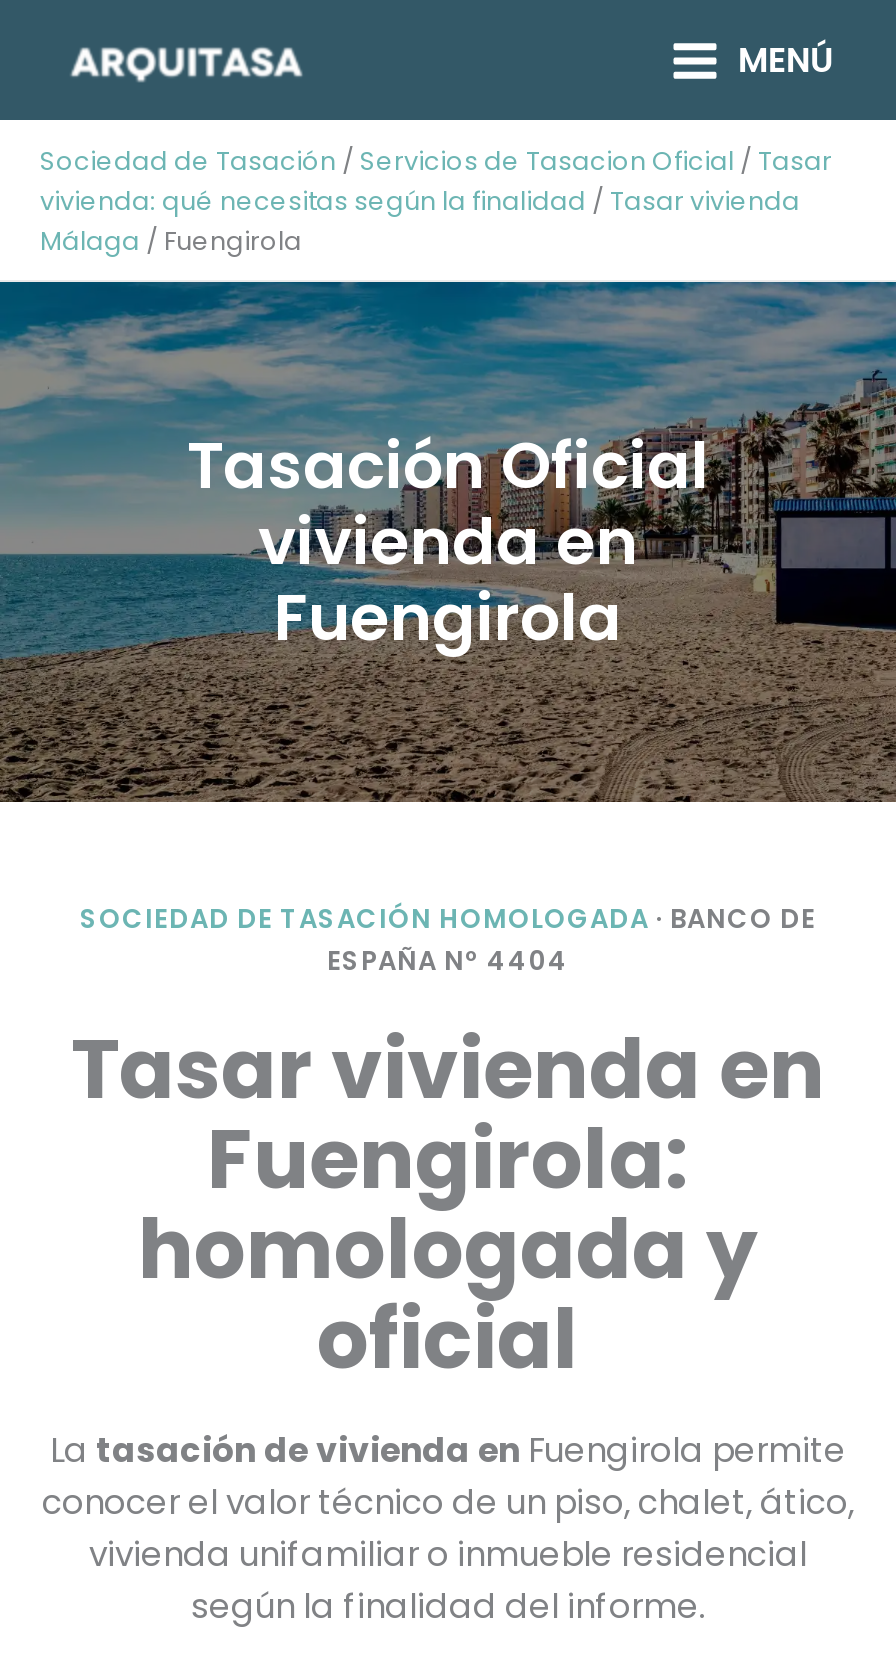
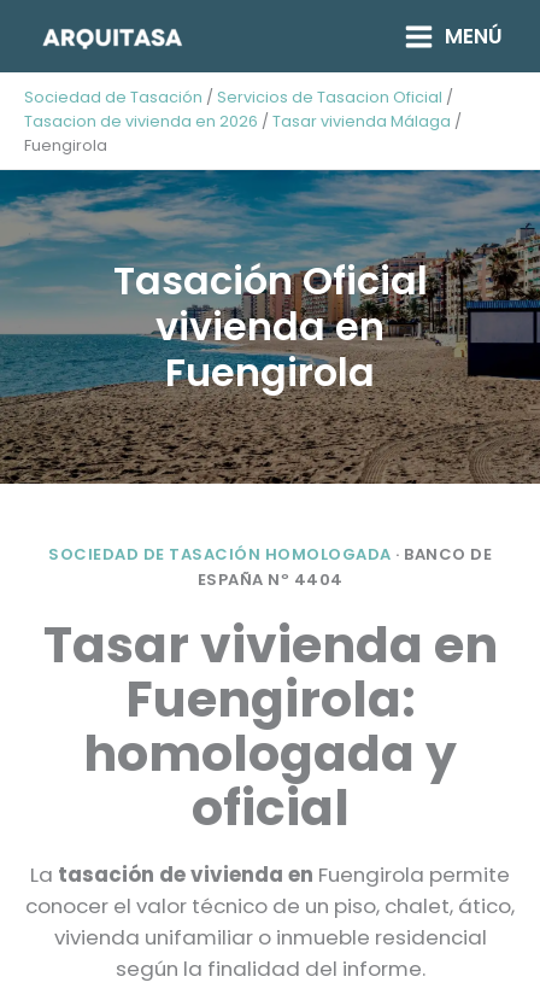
- Sociedad de Tasación / Servicios de Tasacion Oficial / Tasar
- vivienda: qué necesitas según la finalidad / Tasar vivienda
- Málaga / Fuengirola
+ Sociedad de Tasación / Servicios de Tasacion Oficial /
+ Tasacion de vivienda en 2026 / Tasar vivienda Málaga /
+ Fuengirola
